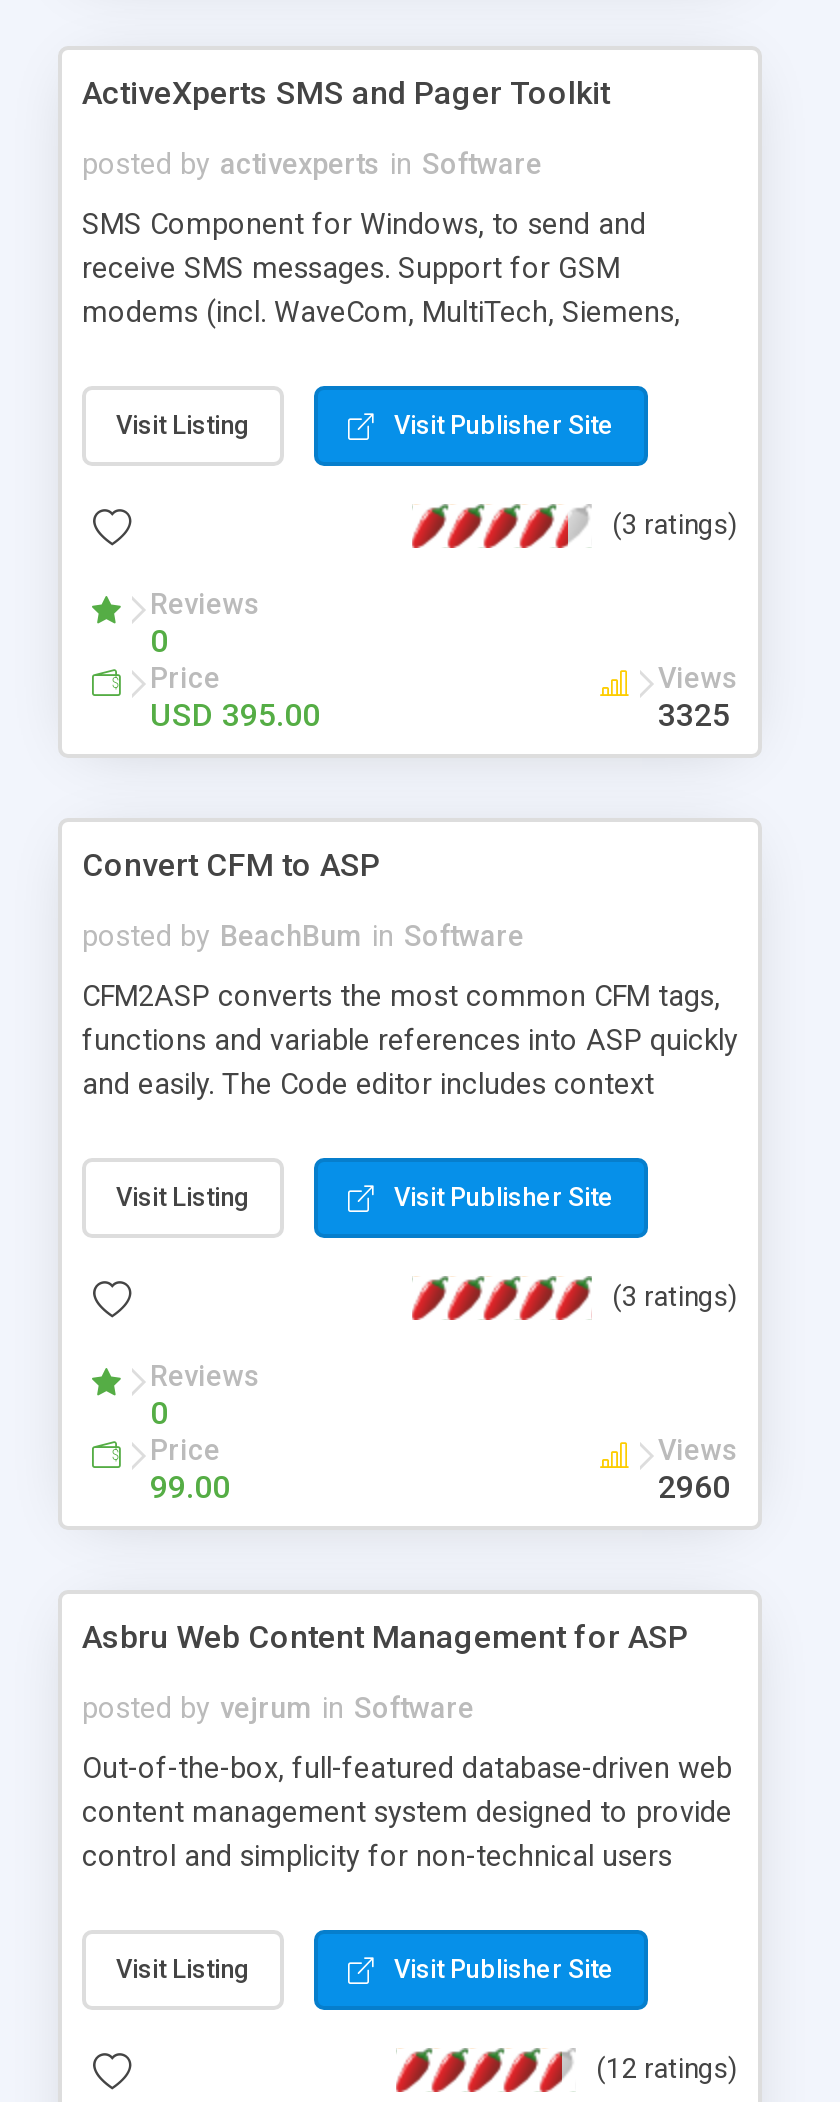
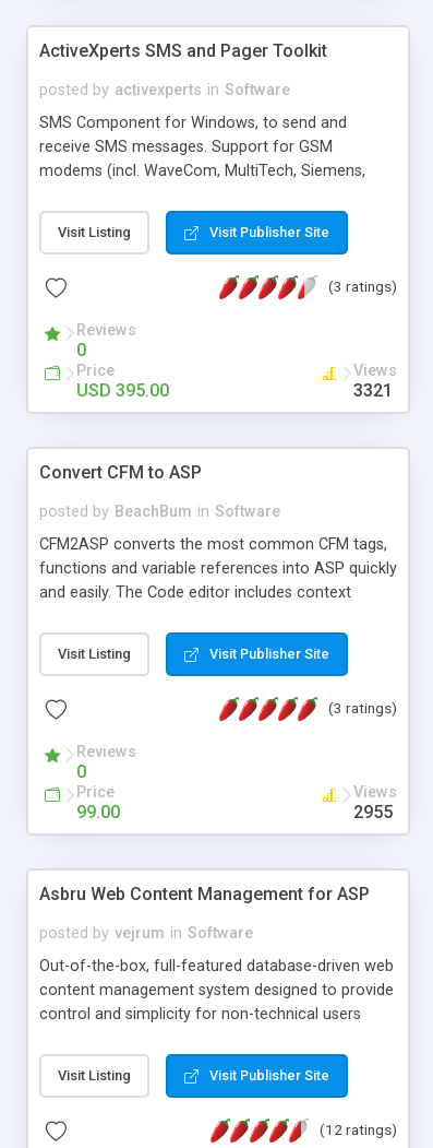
- 3325
+ 3321

- 2960
+ 2955
